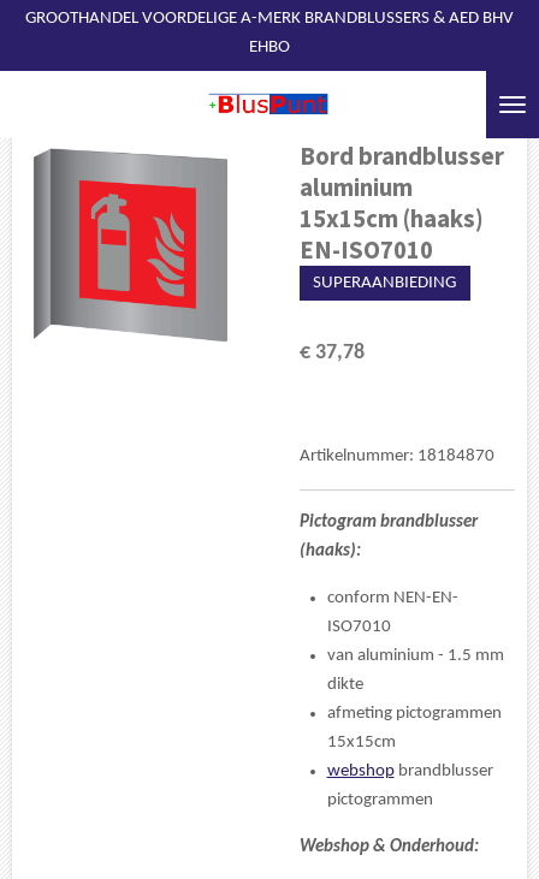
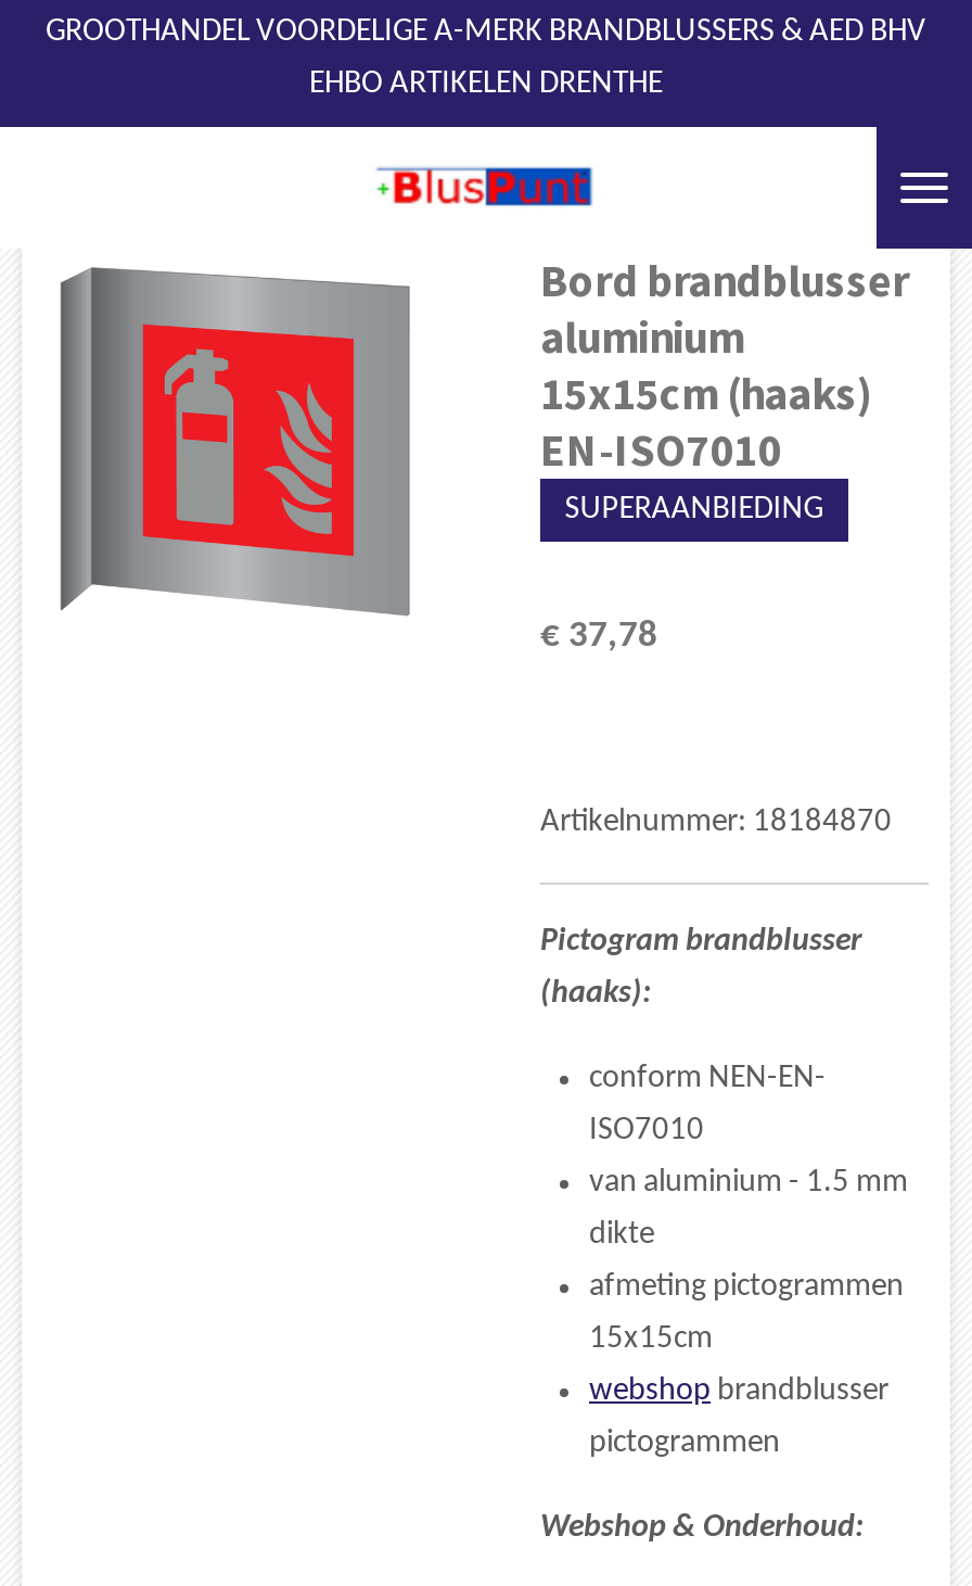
- EHBO
+ EHBO ARTIKELEN DRENTHE
